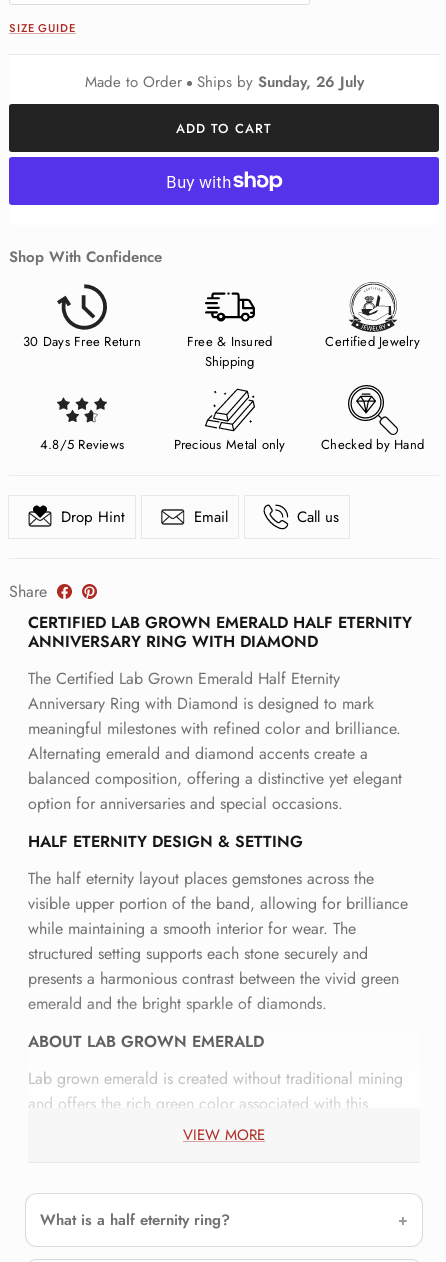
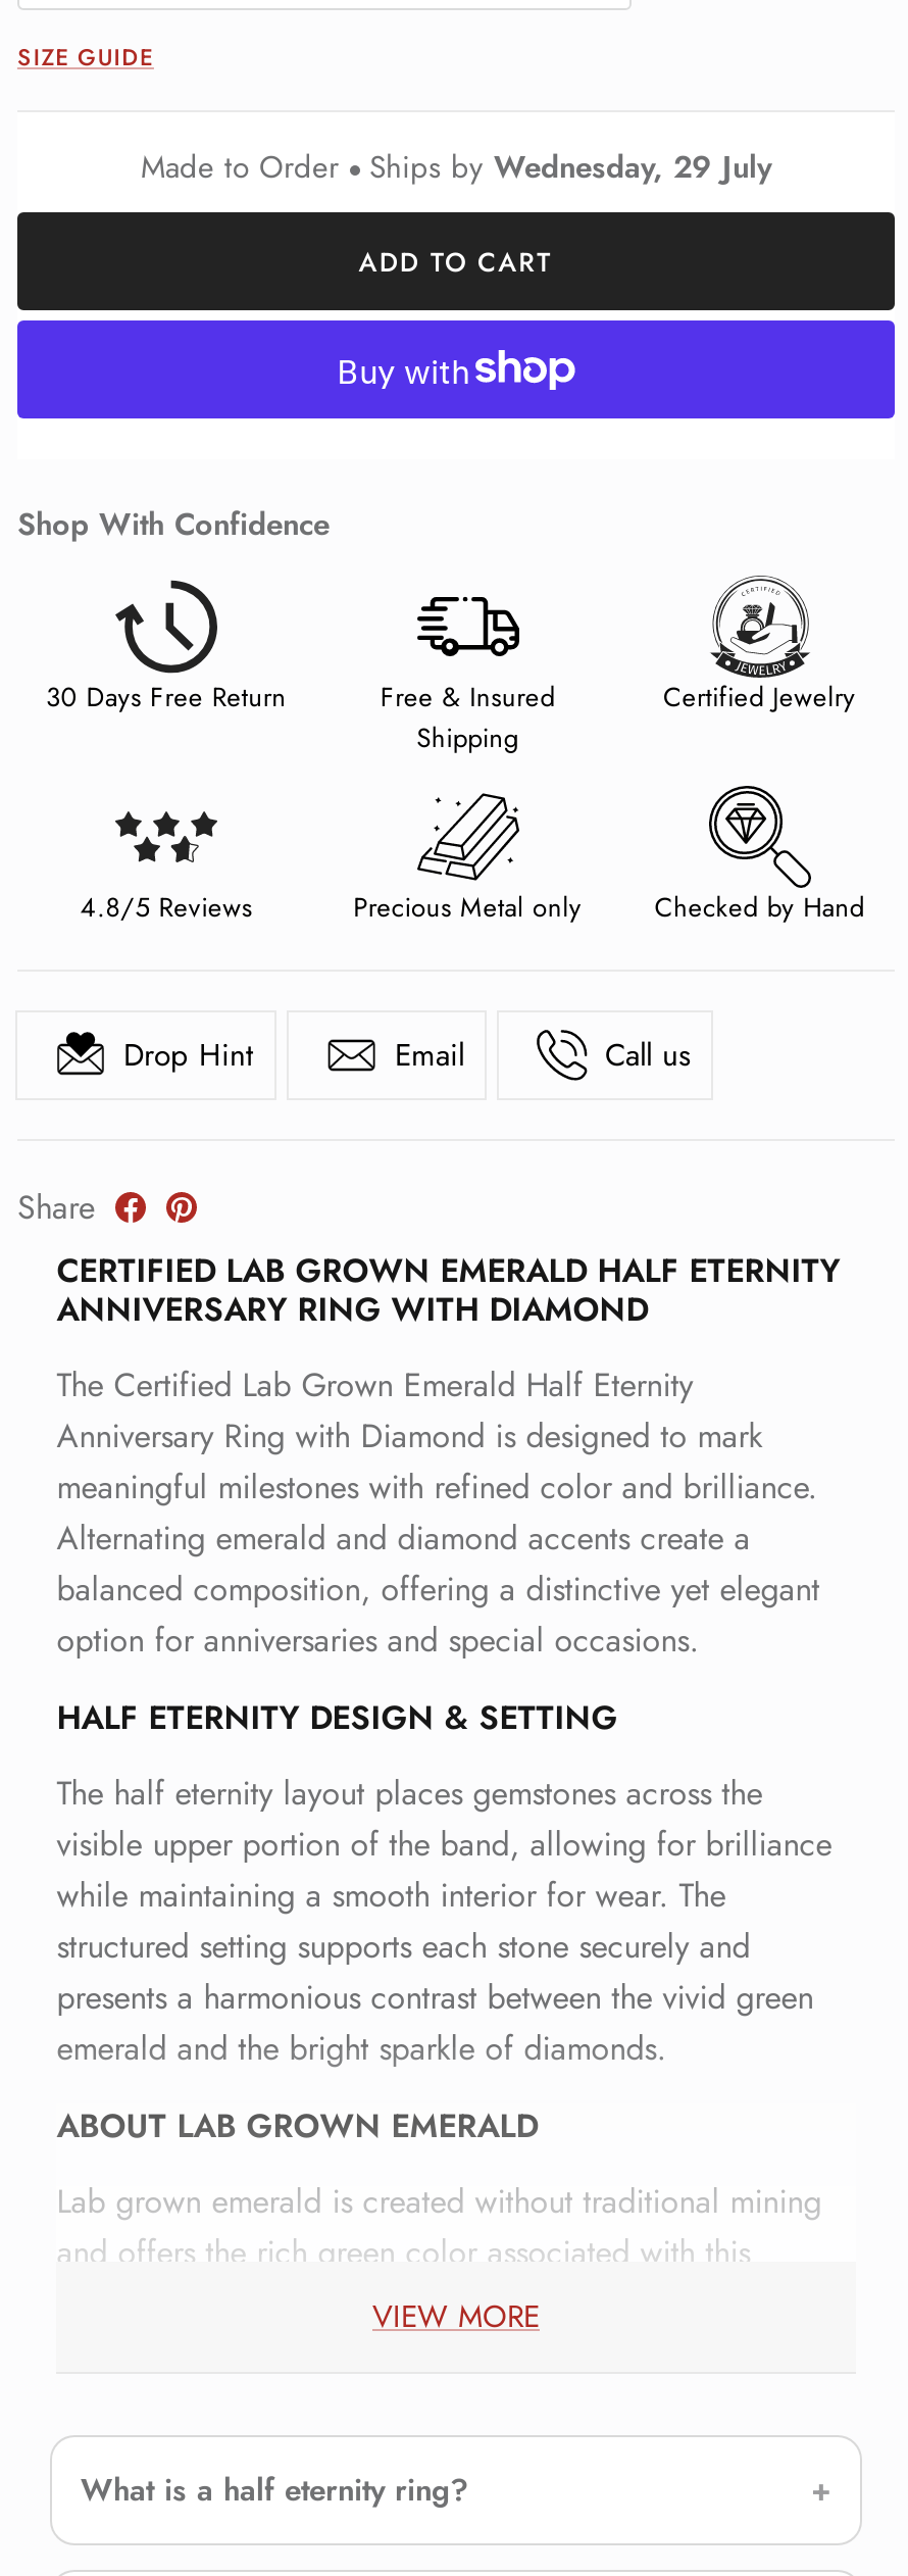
- Made to Order Ships by Sunday, 26 July
+ Made to Order Ships by Wednesday, 29 July
